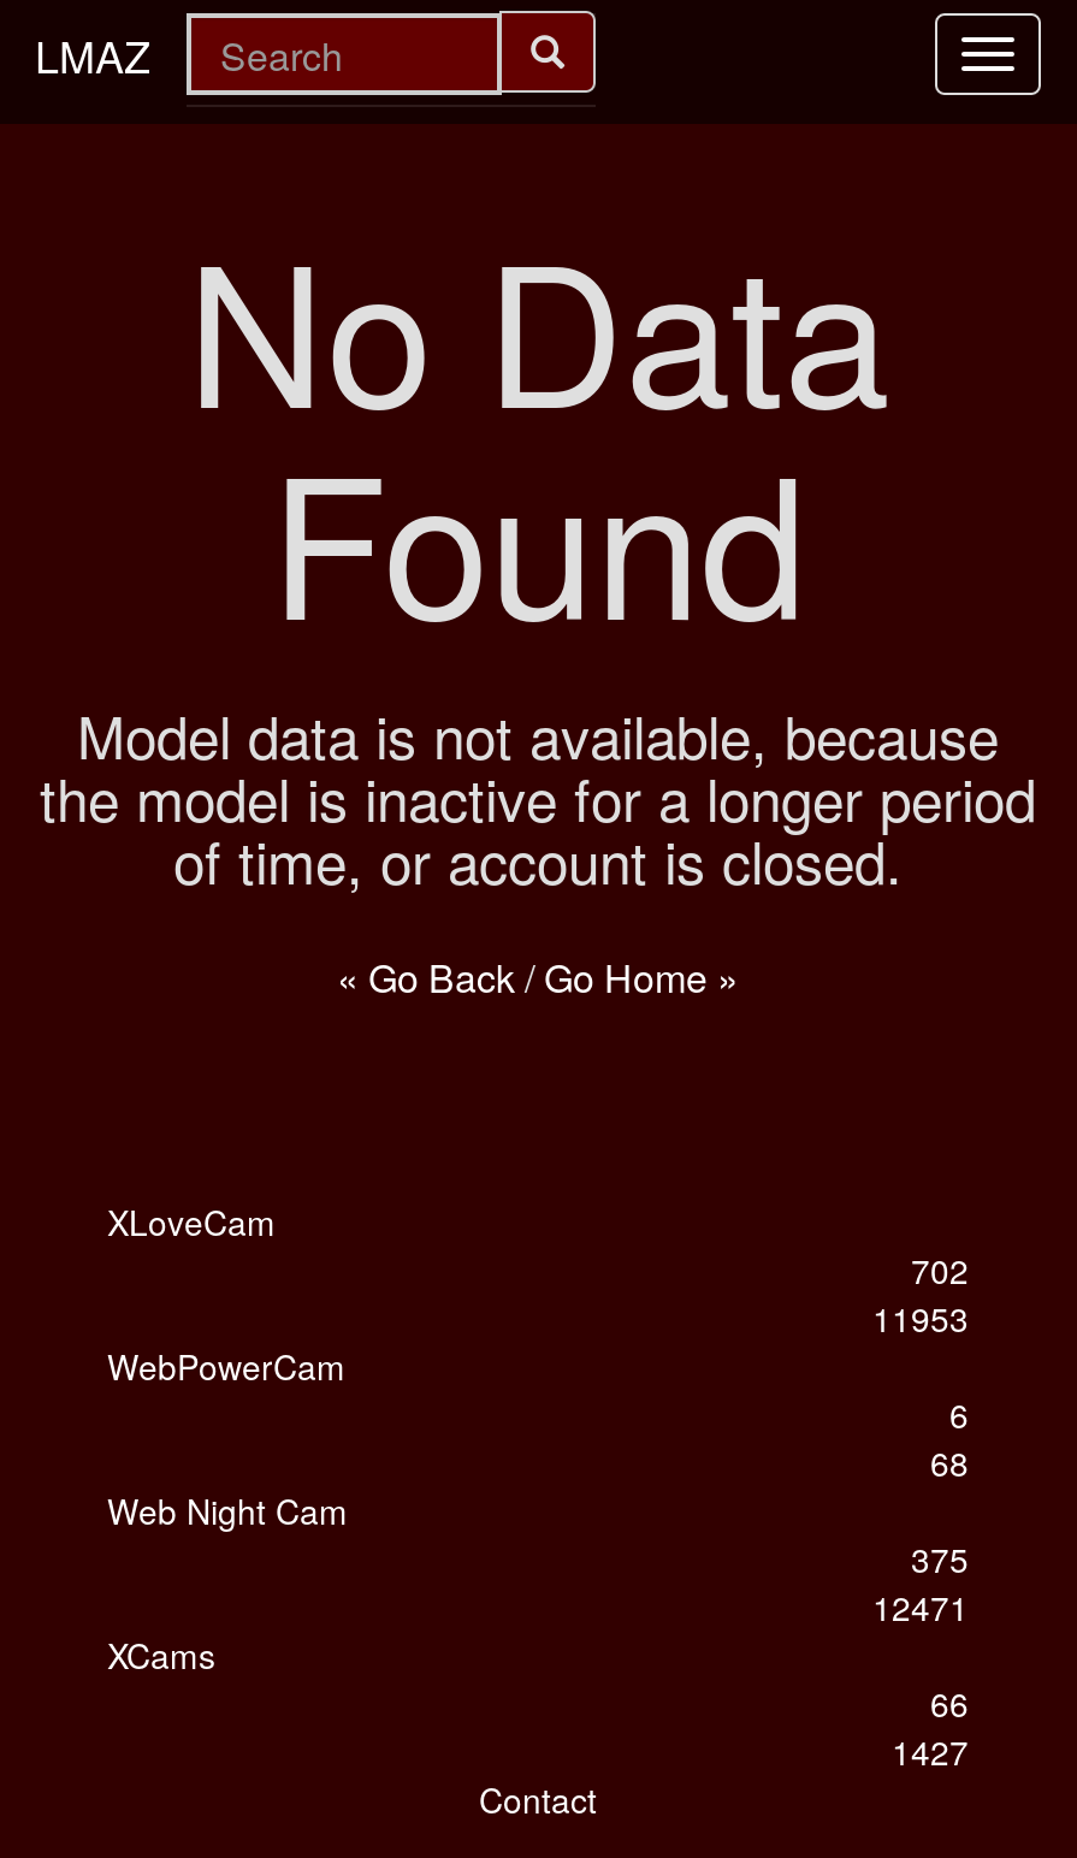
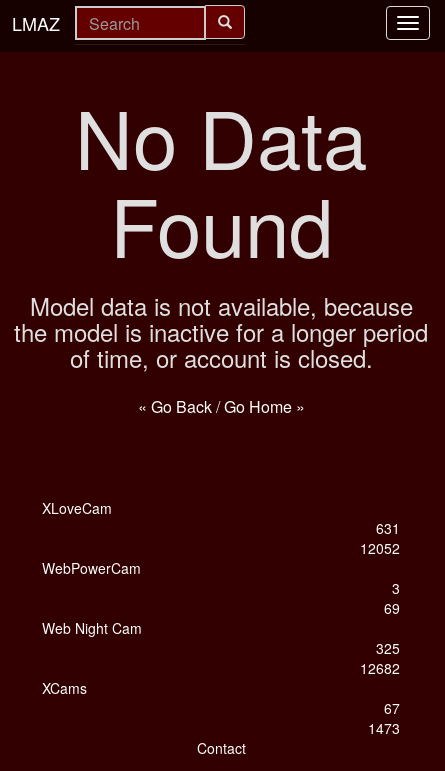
- 702
+ 631

- 11953
+ 12052

- 6
+ 3

- 68
+ 69

- 375
+ 325

- 12471
+ 12682

- 66
+ 67

- 1427
+ 1473
